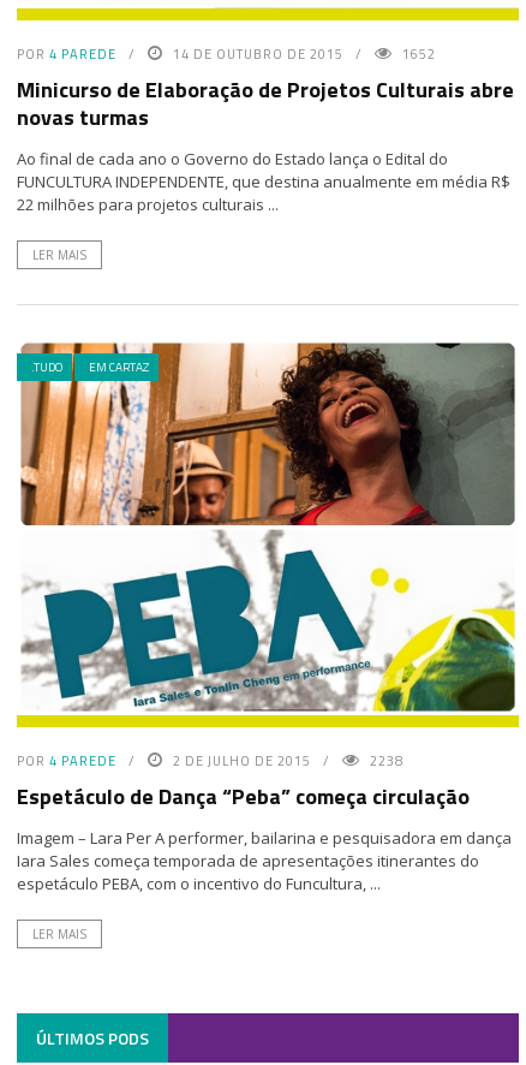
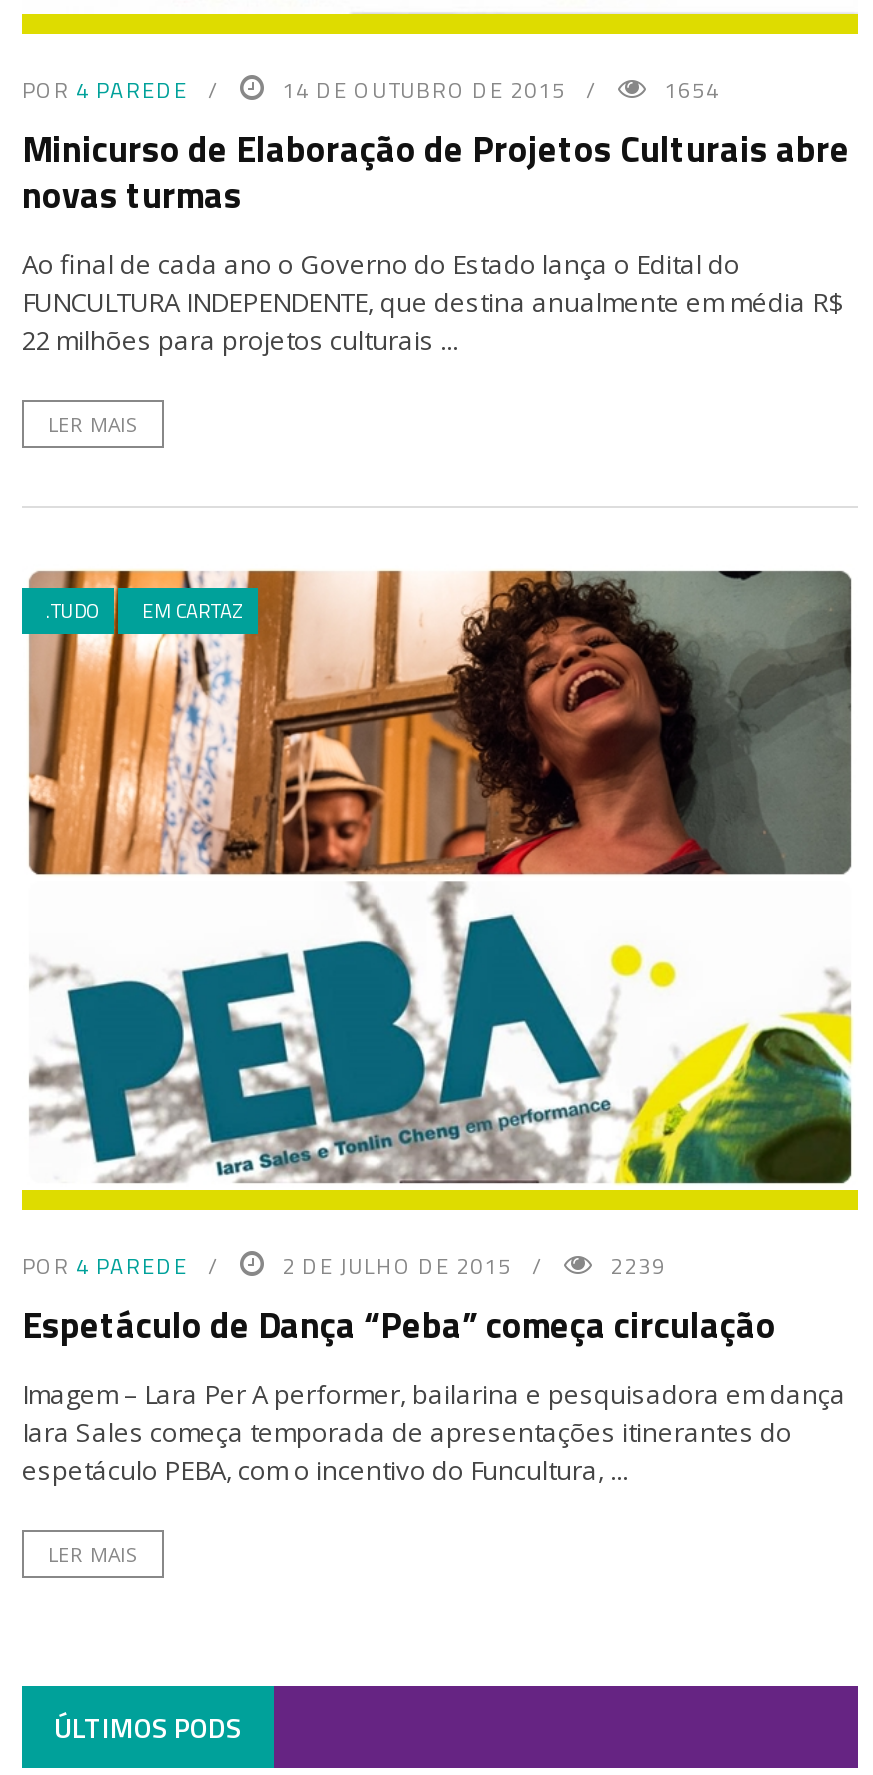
- 1652
+ 1654

- 2238
+ 2239
